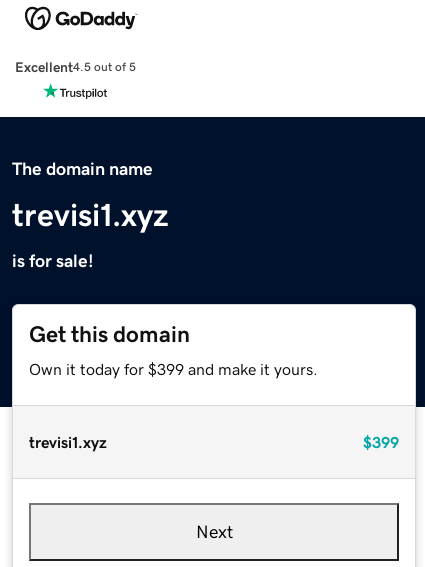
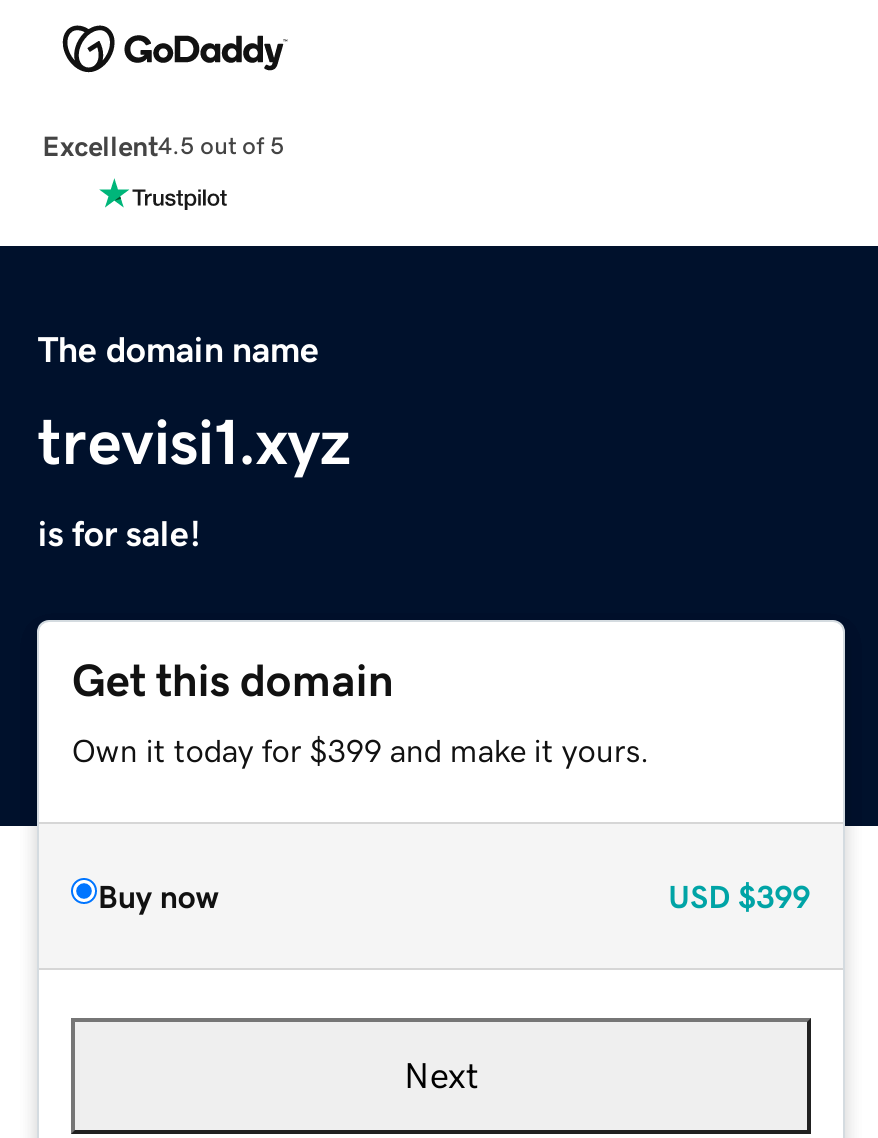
- trevisi1.xyz
- $399
+ Buy now
+ USD $399
